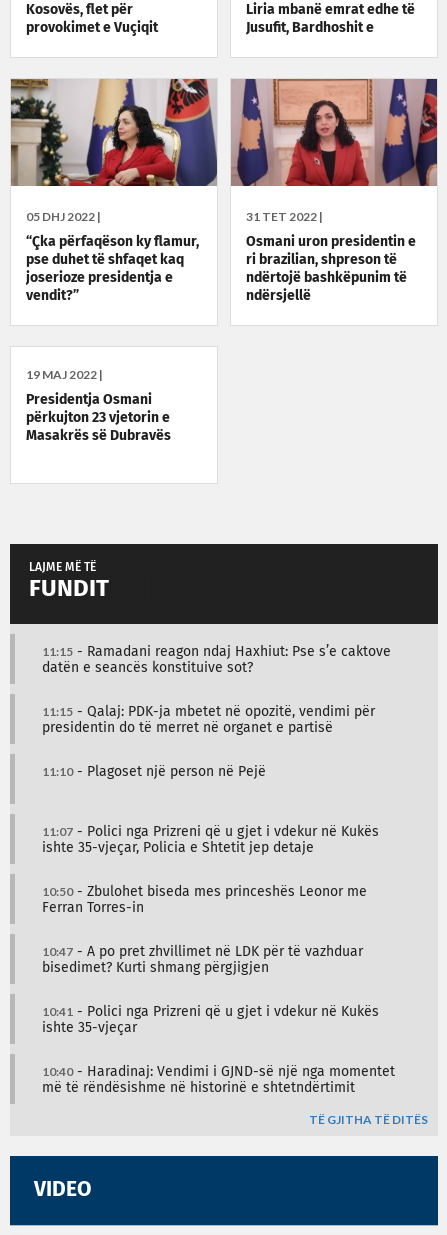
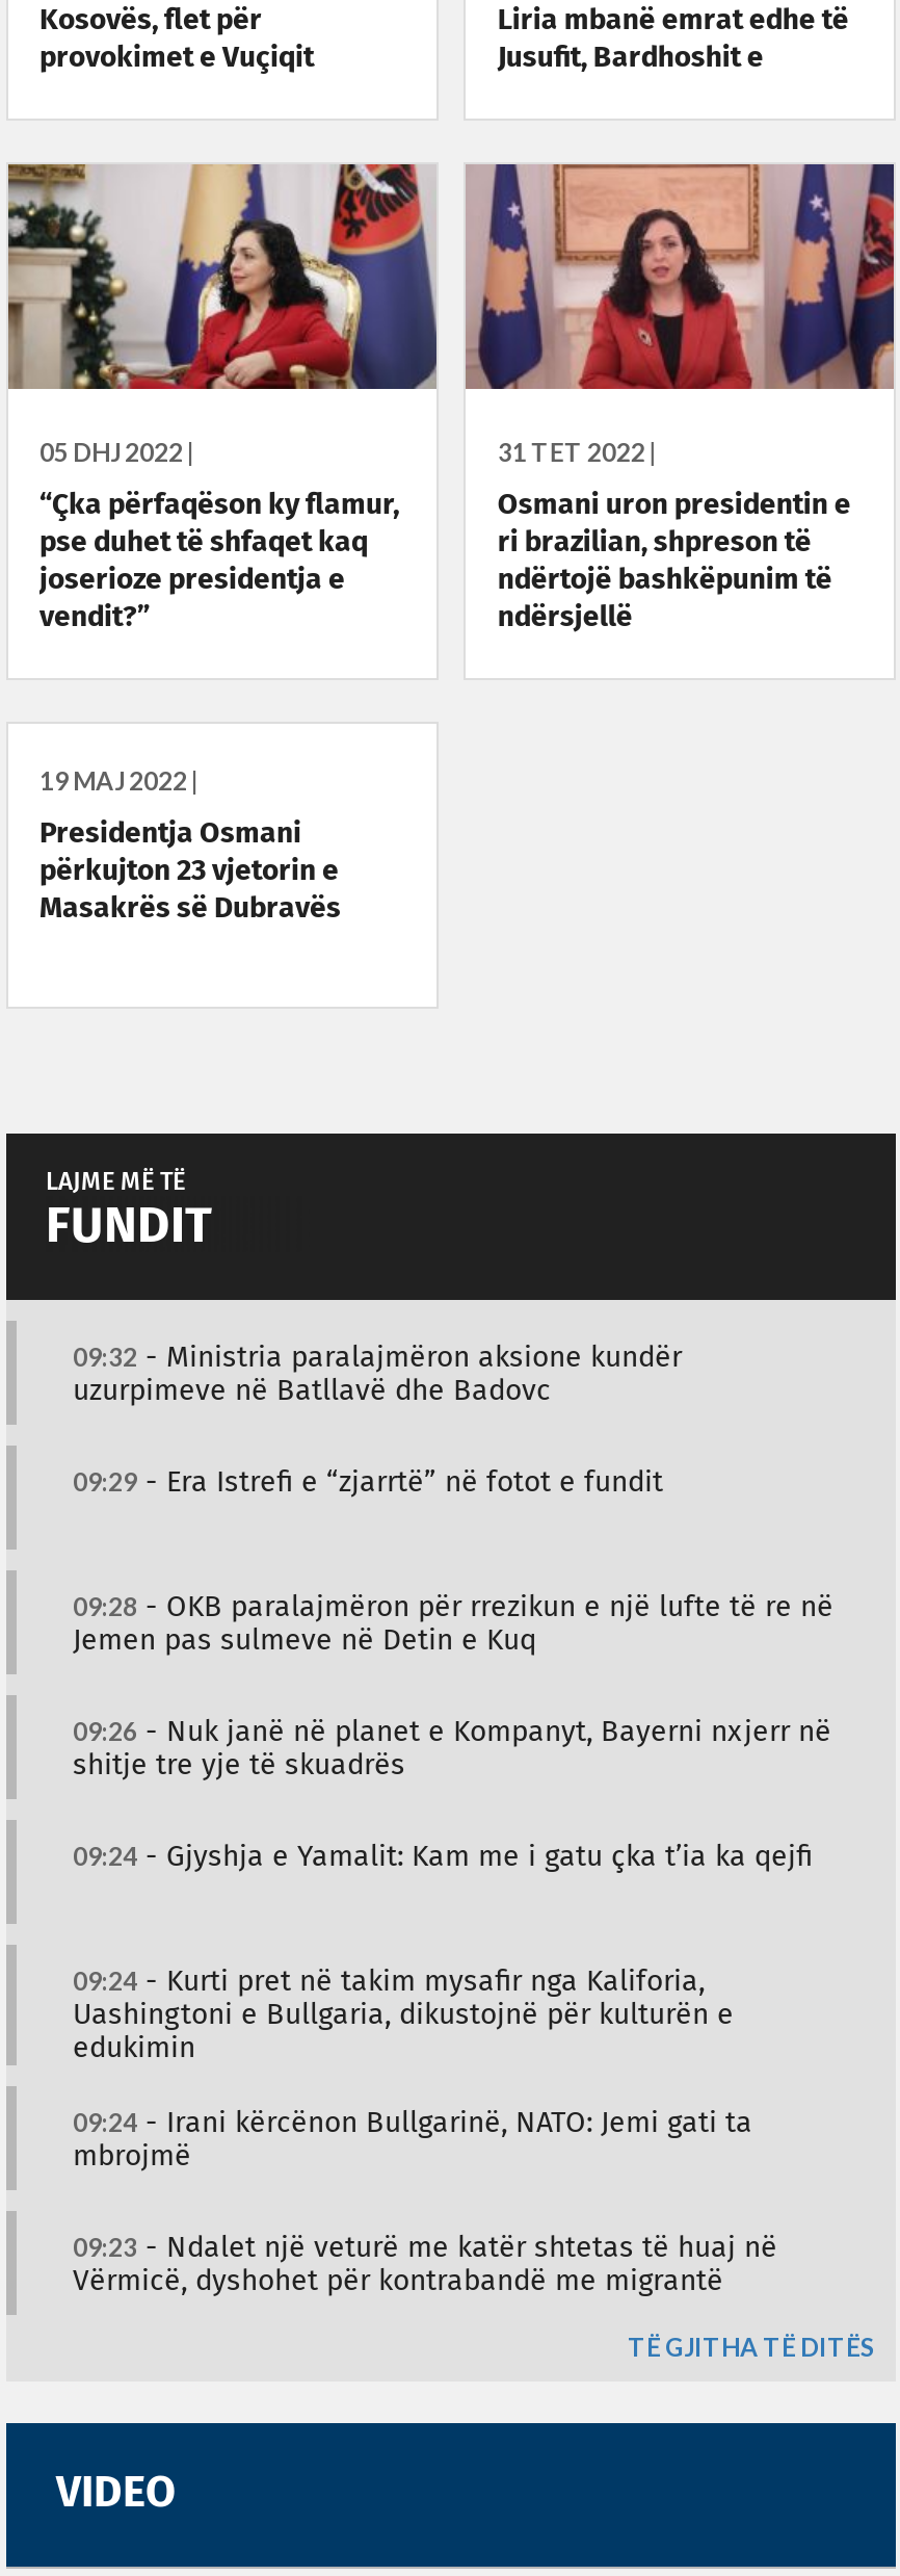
- 11:15 - Ramadani reagon ndaj Haxhiut: Pse s’e caktove
- datën e seancës konstituive sot?
+ 09:32 - Ministria paralajmëron aksione kundër
+ uzurpimeve në Batllavë dhe Badovc

- 11:15 - Qalaj: PDK-ja mbetet në opozitë, vendimi për
- presidentin do të merret në organet e partisë
+ 09:29 - Era Istrefi e “zjarrtë” në fotot e fundit

- 11:10 - Plagoset një person në Pejë
+ 09:28 - OKB paralajmëron për rrezikun e një lufte të re në
+ Jemen pas sulmeve në Detin e Kuq

- 11:07 - Polici nga Prizreni që u gjet i vdekur në Kukës
- ishte 35-vjeçar, Policia e Shtetit jep detaje
+ 09:26 - Nuk janë në planet e Kompanyt, Bayerni nxjerr në
+ shitje tre yje të skuadrës

- 10:50 - Zbulohet biseda mes princeshës Leonor me
- Ferran Torres-in
+ 09:24 - Gjyshja e Yamalit: Kam me i gatu çka t’ia ka qejfi

- 10:47 - A po pret zhvillimet në LDK për të vazhduar
- bisedimet? Kurti shmang përgjigjen
+ 09:24 - Kurti pret në takim mysafir nga Kaliforia,
+ Uashingtoni e Bullgaria, dikustojnë për kulturën e
+ edukimin

- 10:41 - Polici nga Prizreni që u gjet i vdekur në Kukës
- ishte 35-vjeçar
+ 09:24 - Irani kërcënon Bullgarinë, NATO: Jemi gati ta
+ mbrojmë

- 10:40 - Haradinaj: Vendimi i GJND-së një nga momentet
- më të rëndësishme në historinë e shtetndërtimit
+ 09:23 - Ndalet një veturë me katër shtetas të huaj në
+ Vërmicë, dyshohet për kontrabandë me migrantë
